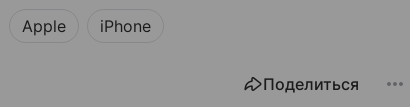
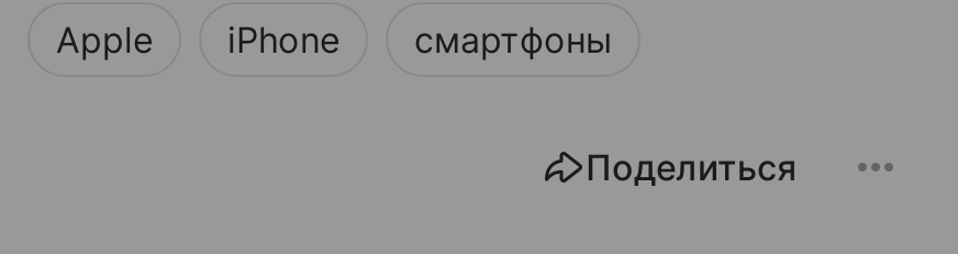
+ смартфоны
